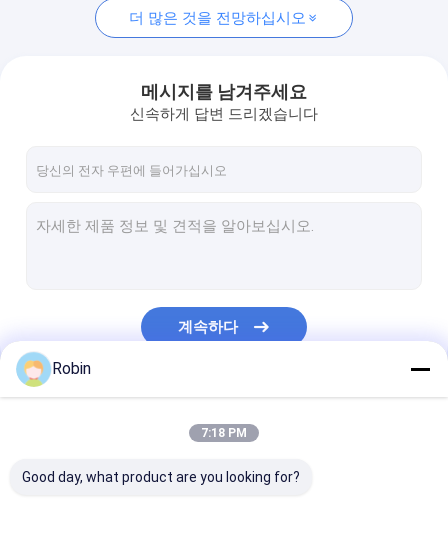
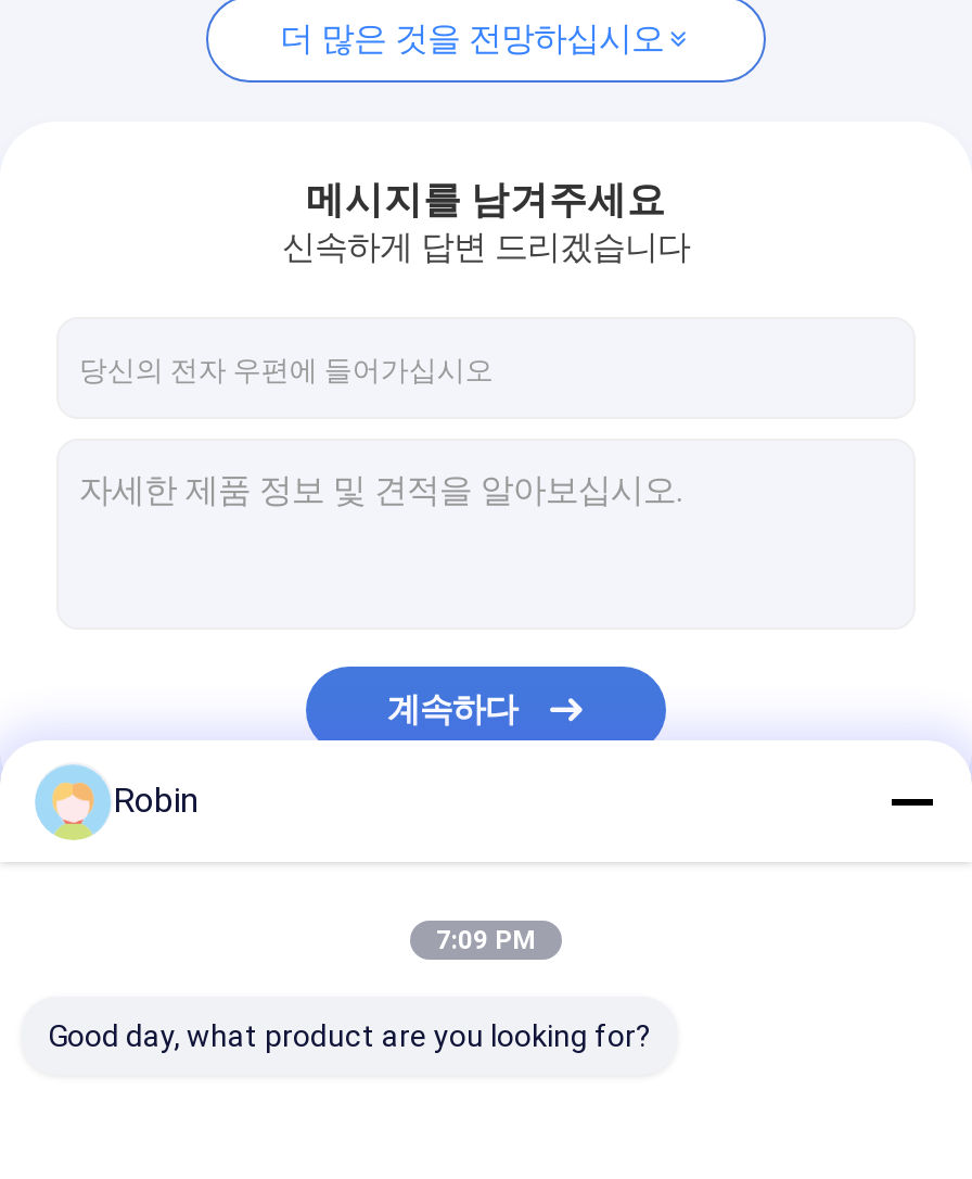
- 7:18 PM
+ 7:09 PM
